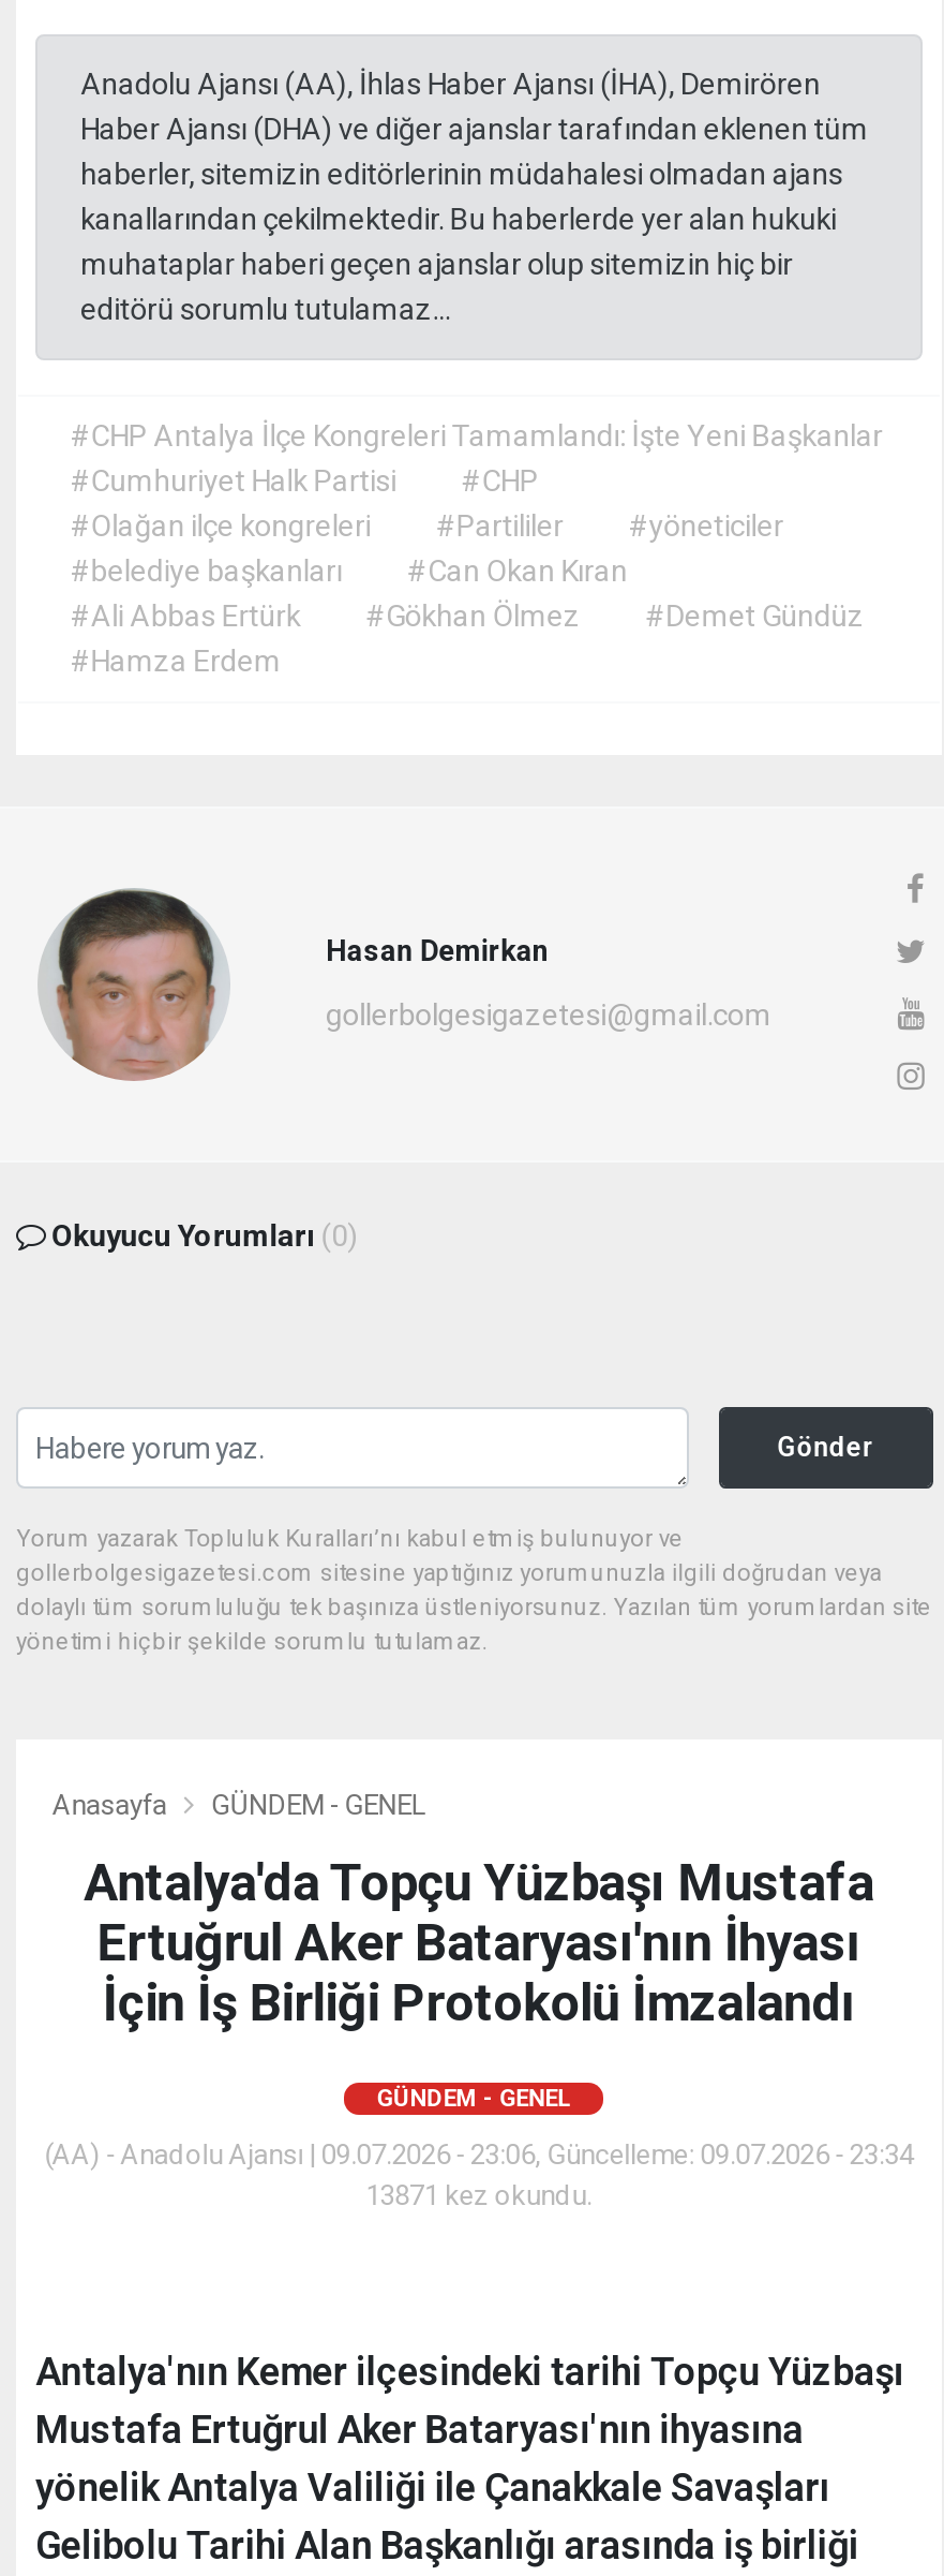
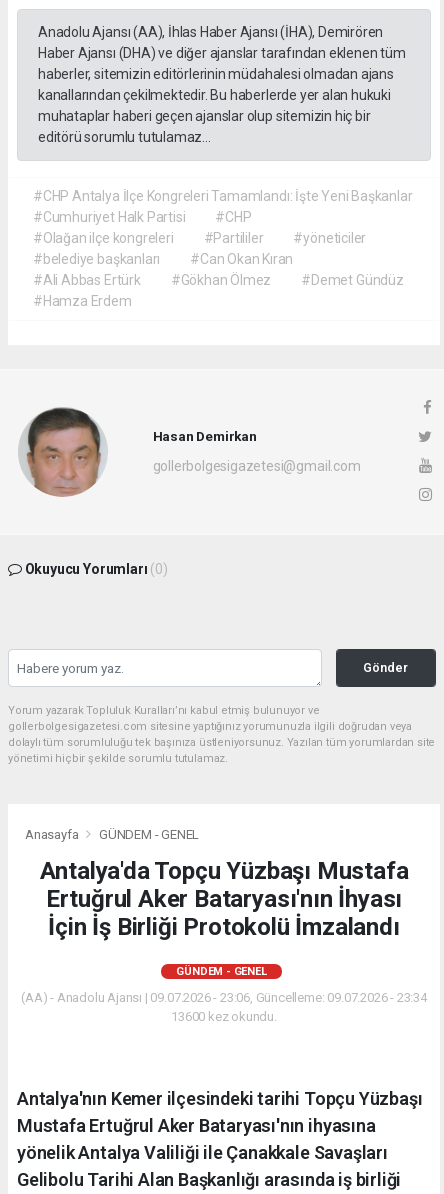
- 13871 kez okundu.
+ 13600 kez okundu.
